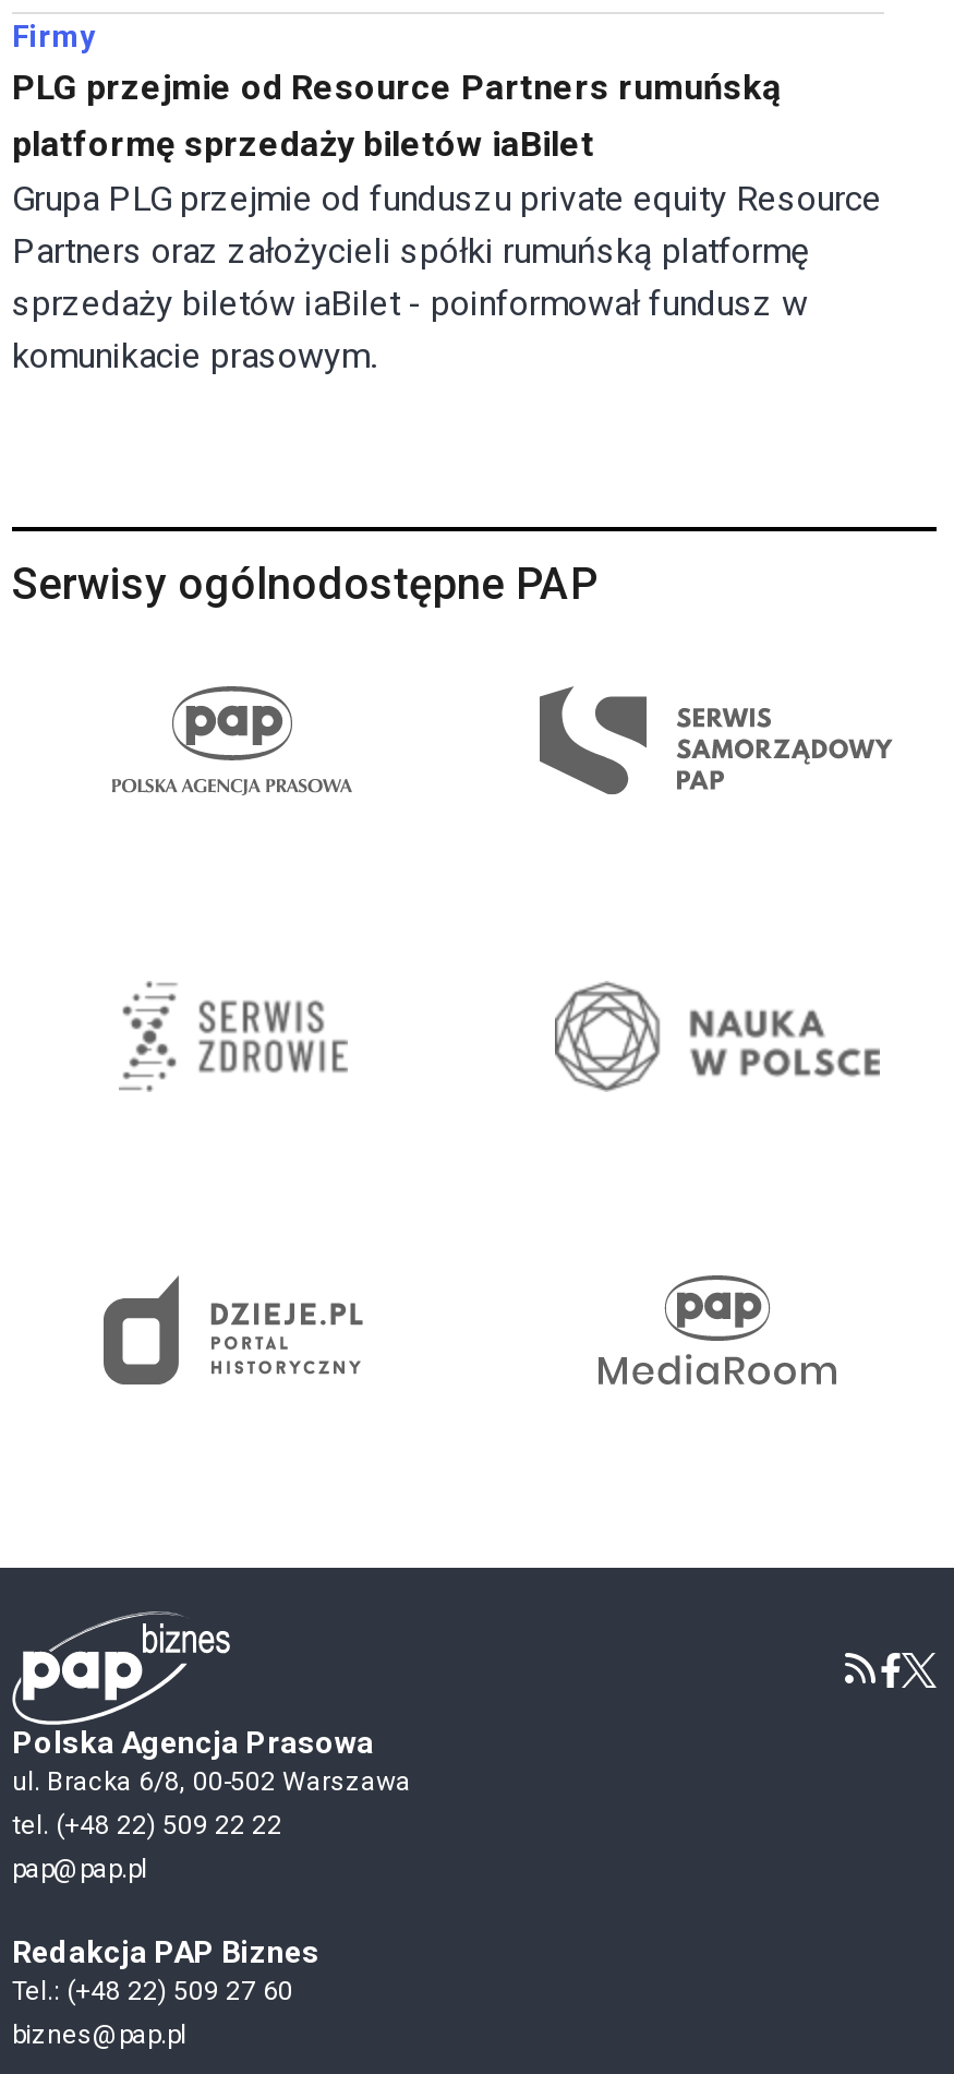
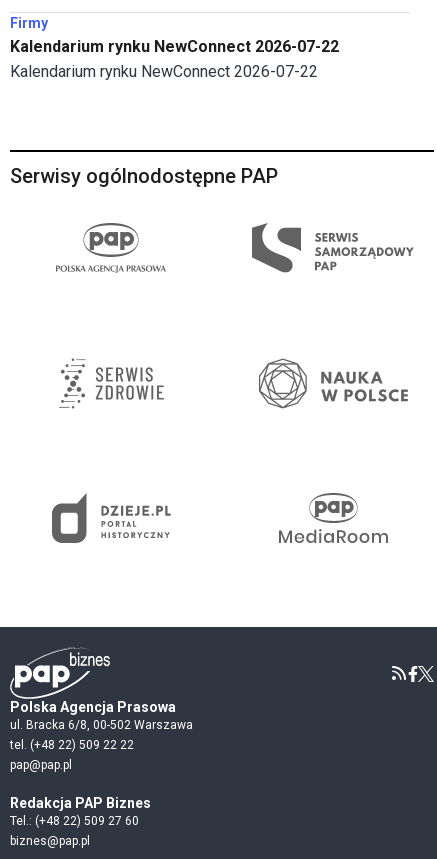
- PLG przejmie od Resource Partners rumuńską
- platformę sprzedaży biletów iaBilet
- Grupa PLG przejmie od funduszu private equity Resource
- Partners oraz założycieli spółki rumuńską platformę
- sprzedaży biletów iaBilet - poinformował fundusz w
- komunikacie prasowym.
+ Kalendarium rynku NewConnect 2026-07-22
+ Kalendarium rynku NewConnect 2026-07-22
